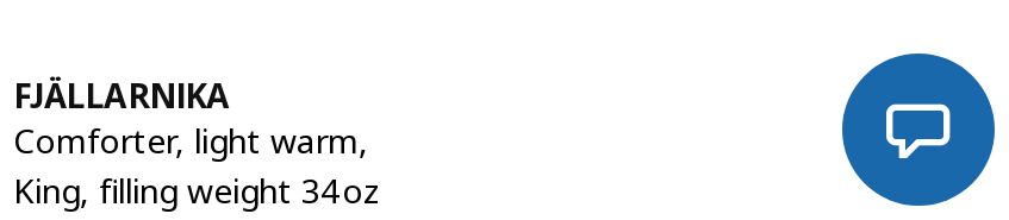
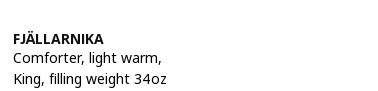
- [image]
